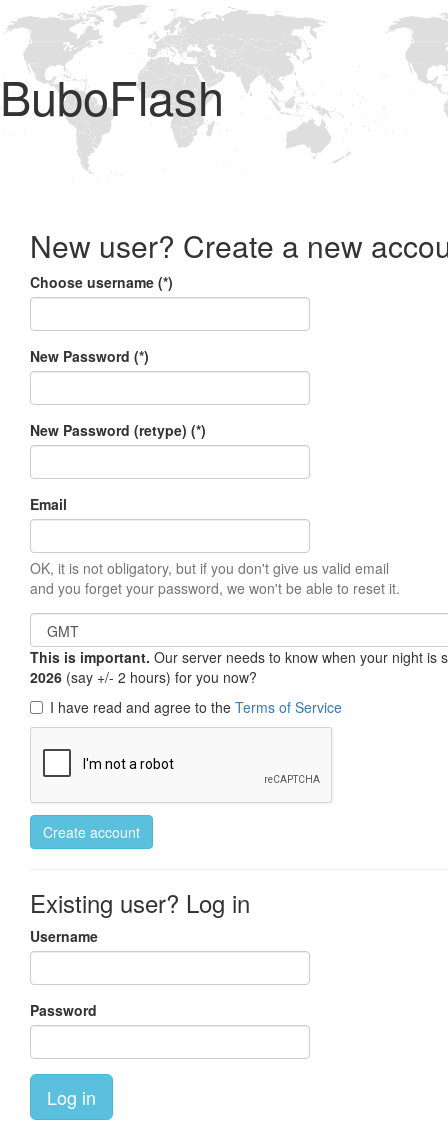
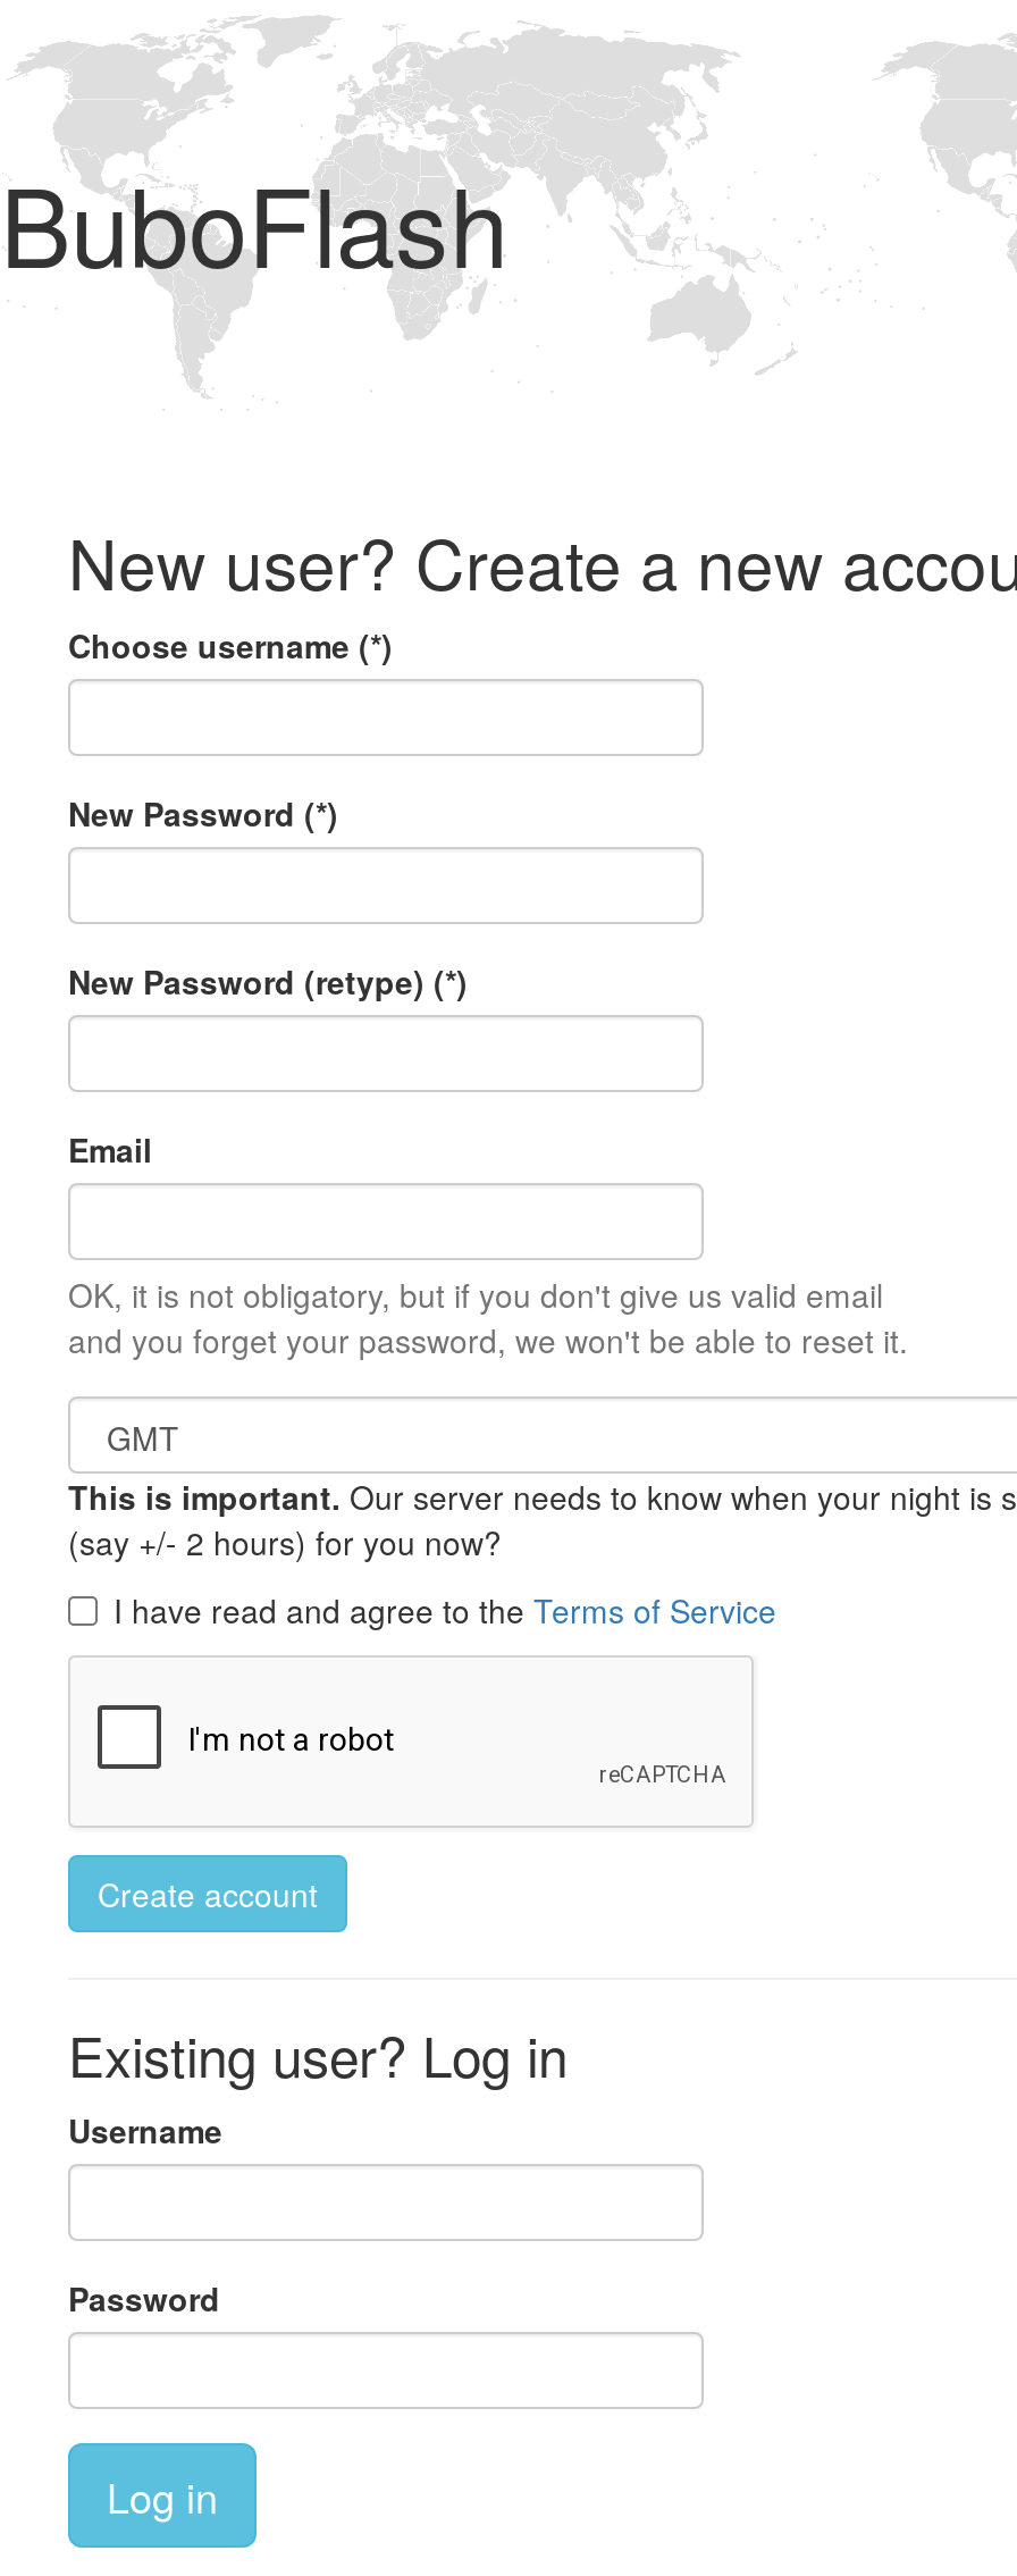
- 2026 (say +/- 2 hours) for you now?
+ (say +/- 2 hours) for you now?
